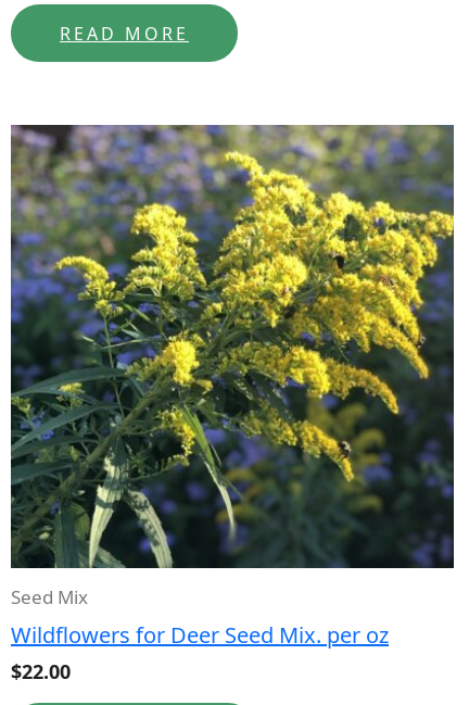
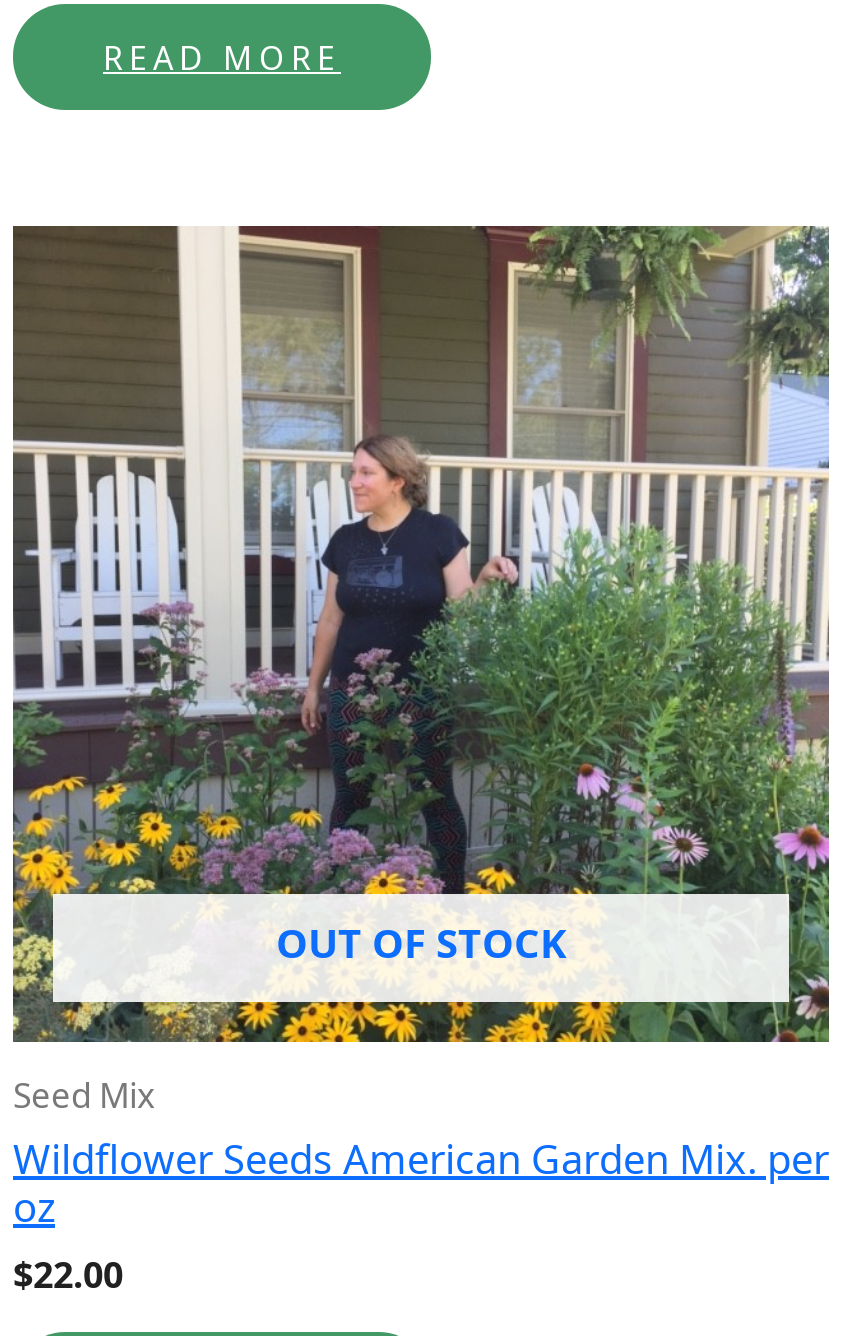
+ OUT OF STOCK

- [image]
+ [image]

- Wildflowers for Deer Seed Mix. per oz
+ Wildflower Seeds American Garden Mix. per
+ oz
